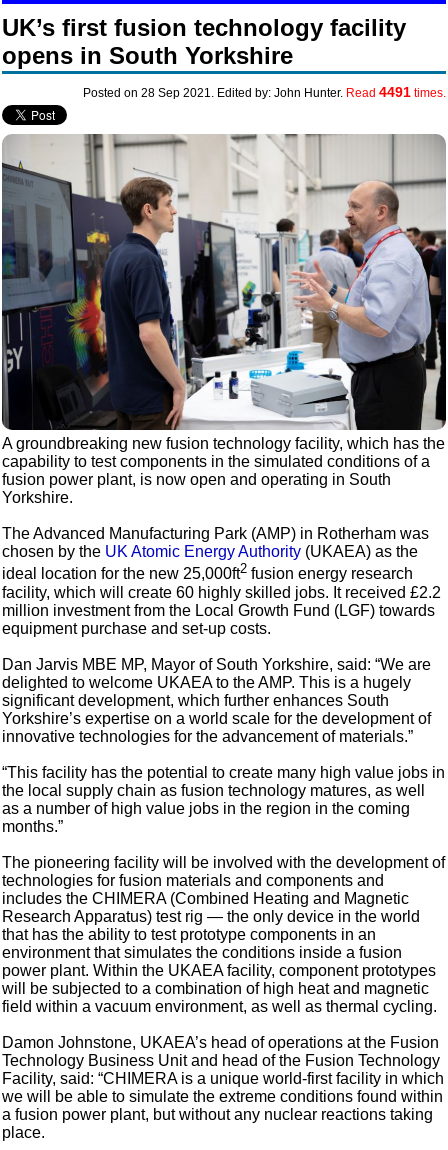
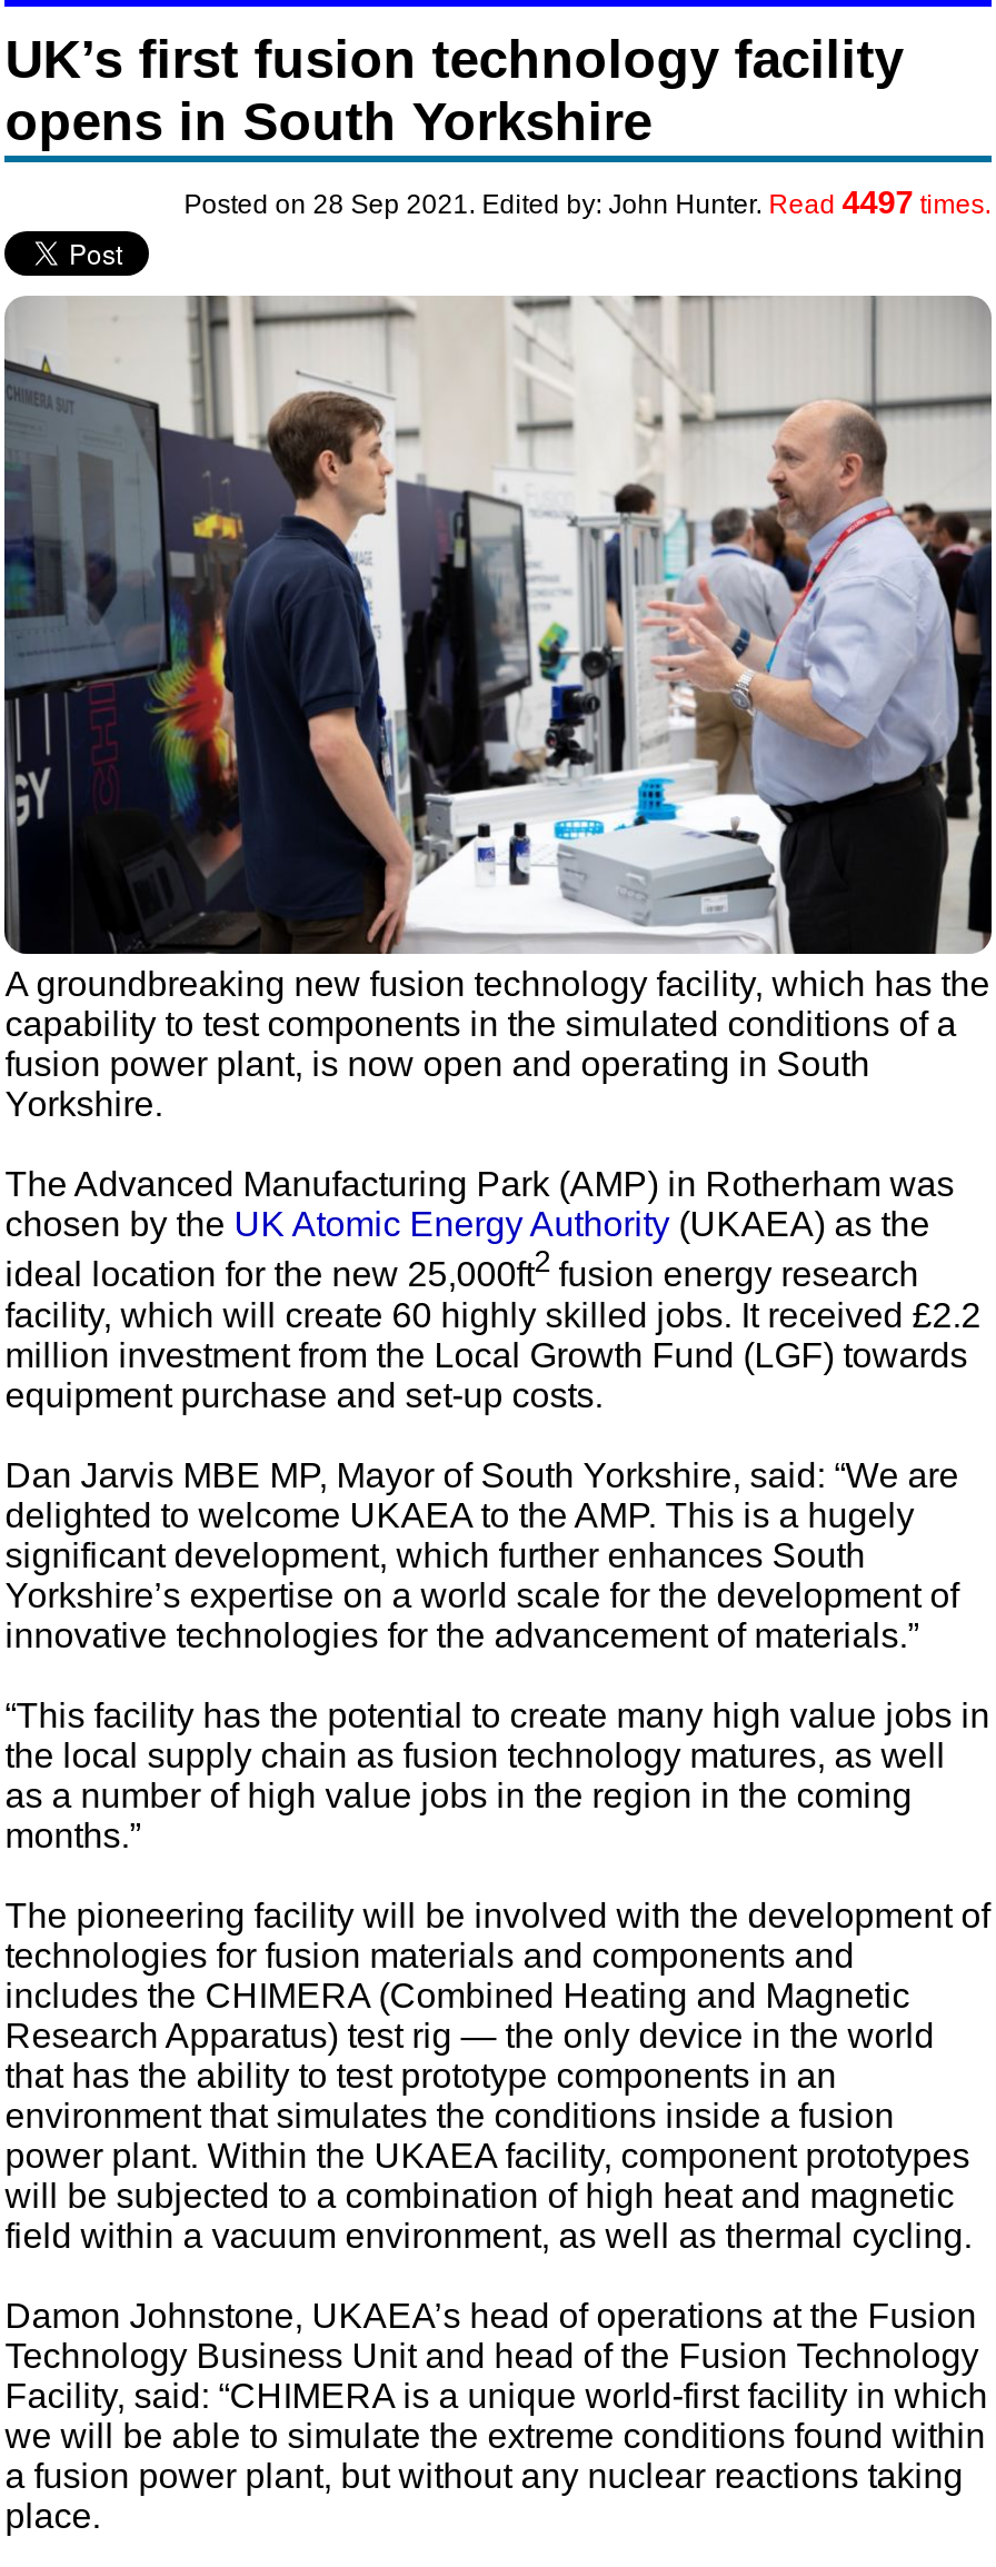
- Posted on 28 Sep 2021. Edited by: John Hunter. Read 4491 times.
+ Posted on 28 Sep 2021. Edited by: John Hunter. Read 4497 times.
